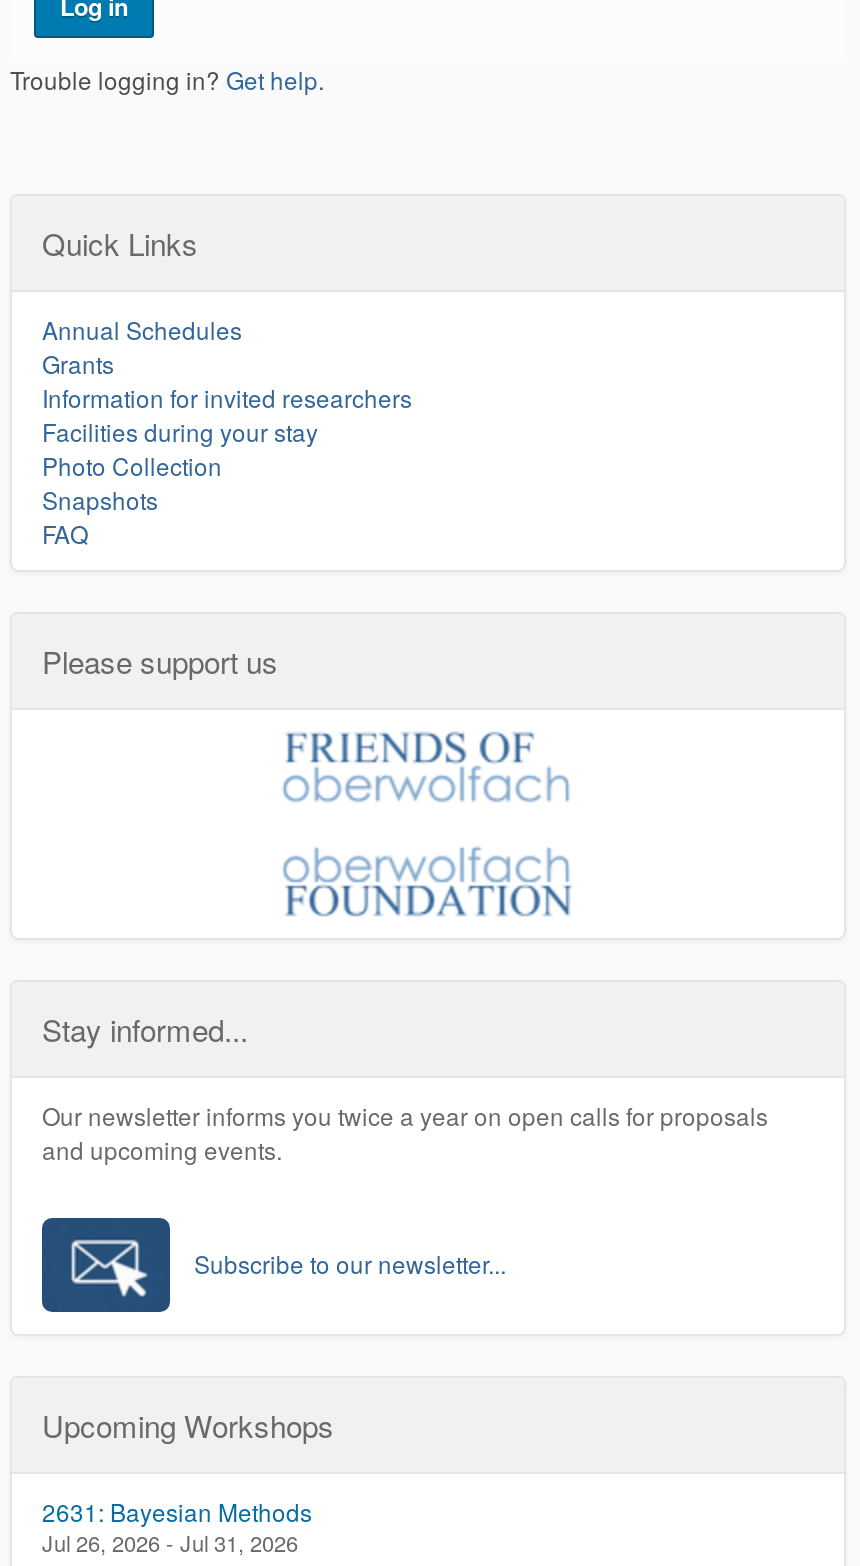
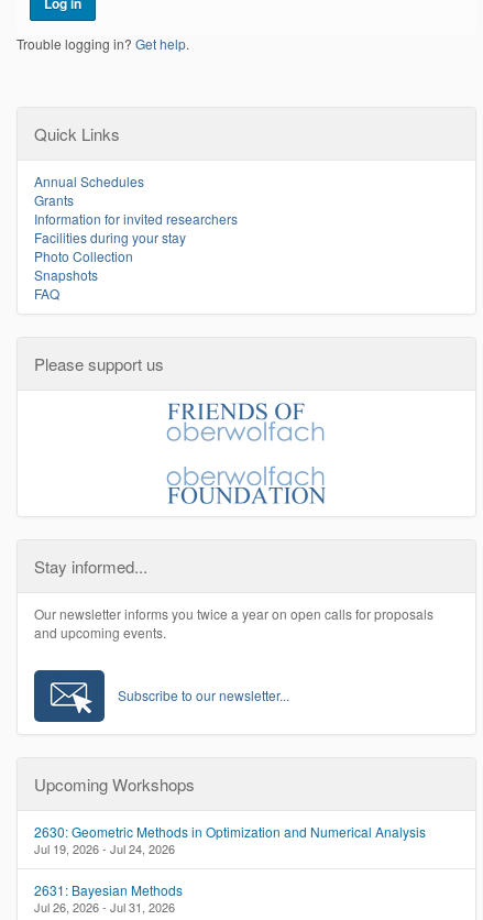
+ 2630: Geometric Methods in Optimization and Numerical Analysis
+ Jul 19, 2026 - Jul 24, 2026
